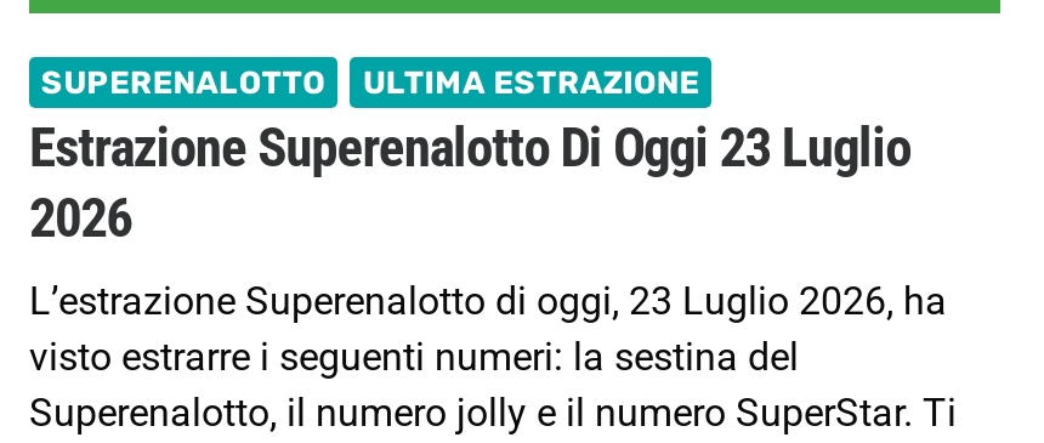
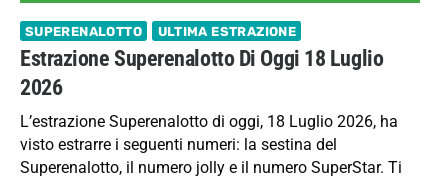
- Estrazione Superenalotto Di Oggi 23 Luglio
+ Estrazione Superenalotto Di Oggi 18 Luglio

- L’estrazione Superenalotto di oggi, 23 Luglio 2026, ha
+ L’estrazione Superenalotto di oggi, 18 Luglio 2026, ha
